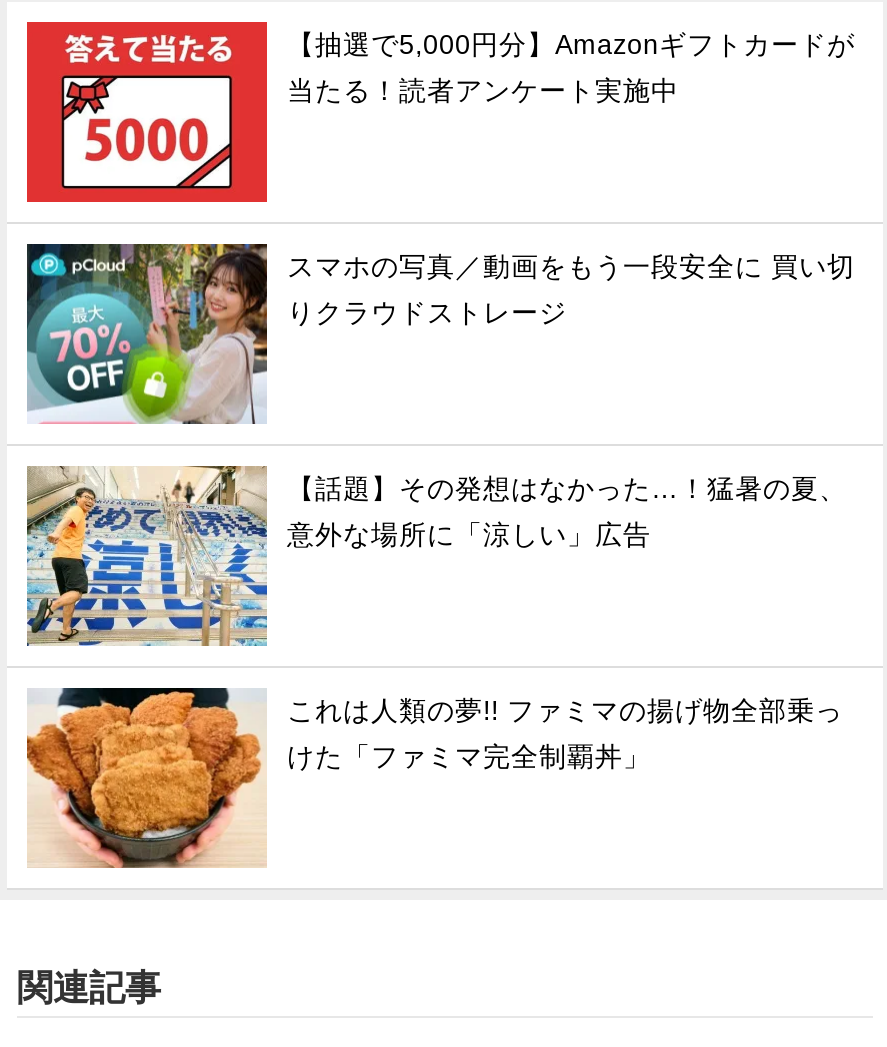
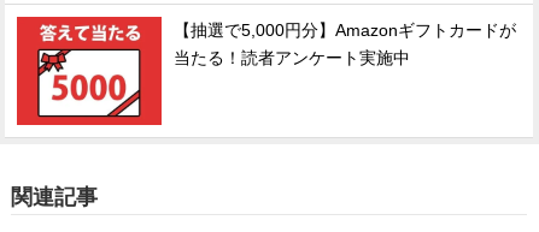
- [image]
- スマホの写真／動画をもう一段安全に 買い切
- りクラウドストレージ

- [image]
- 【話題】その発想はなかった…！猛暑の夏、
- 意外な場所に「涼しい」広告

- [image]
- これは人類の夢!! ファミマの揚げ物全部乗っ
- けた「ファミマ完全制覇丼」
